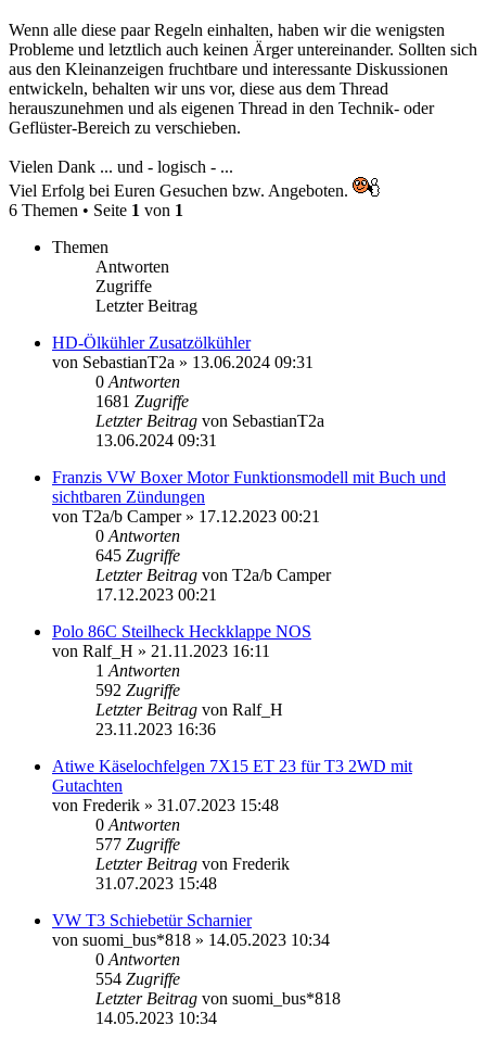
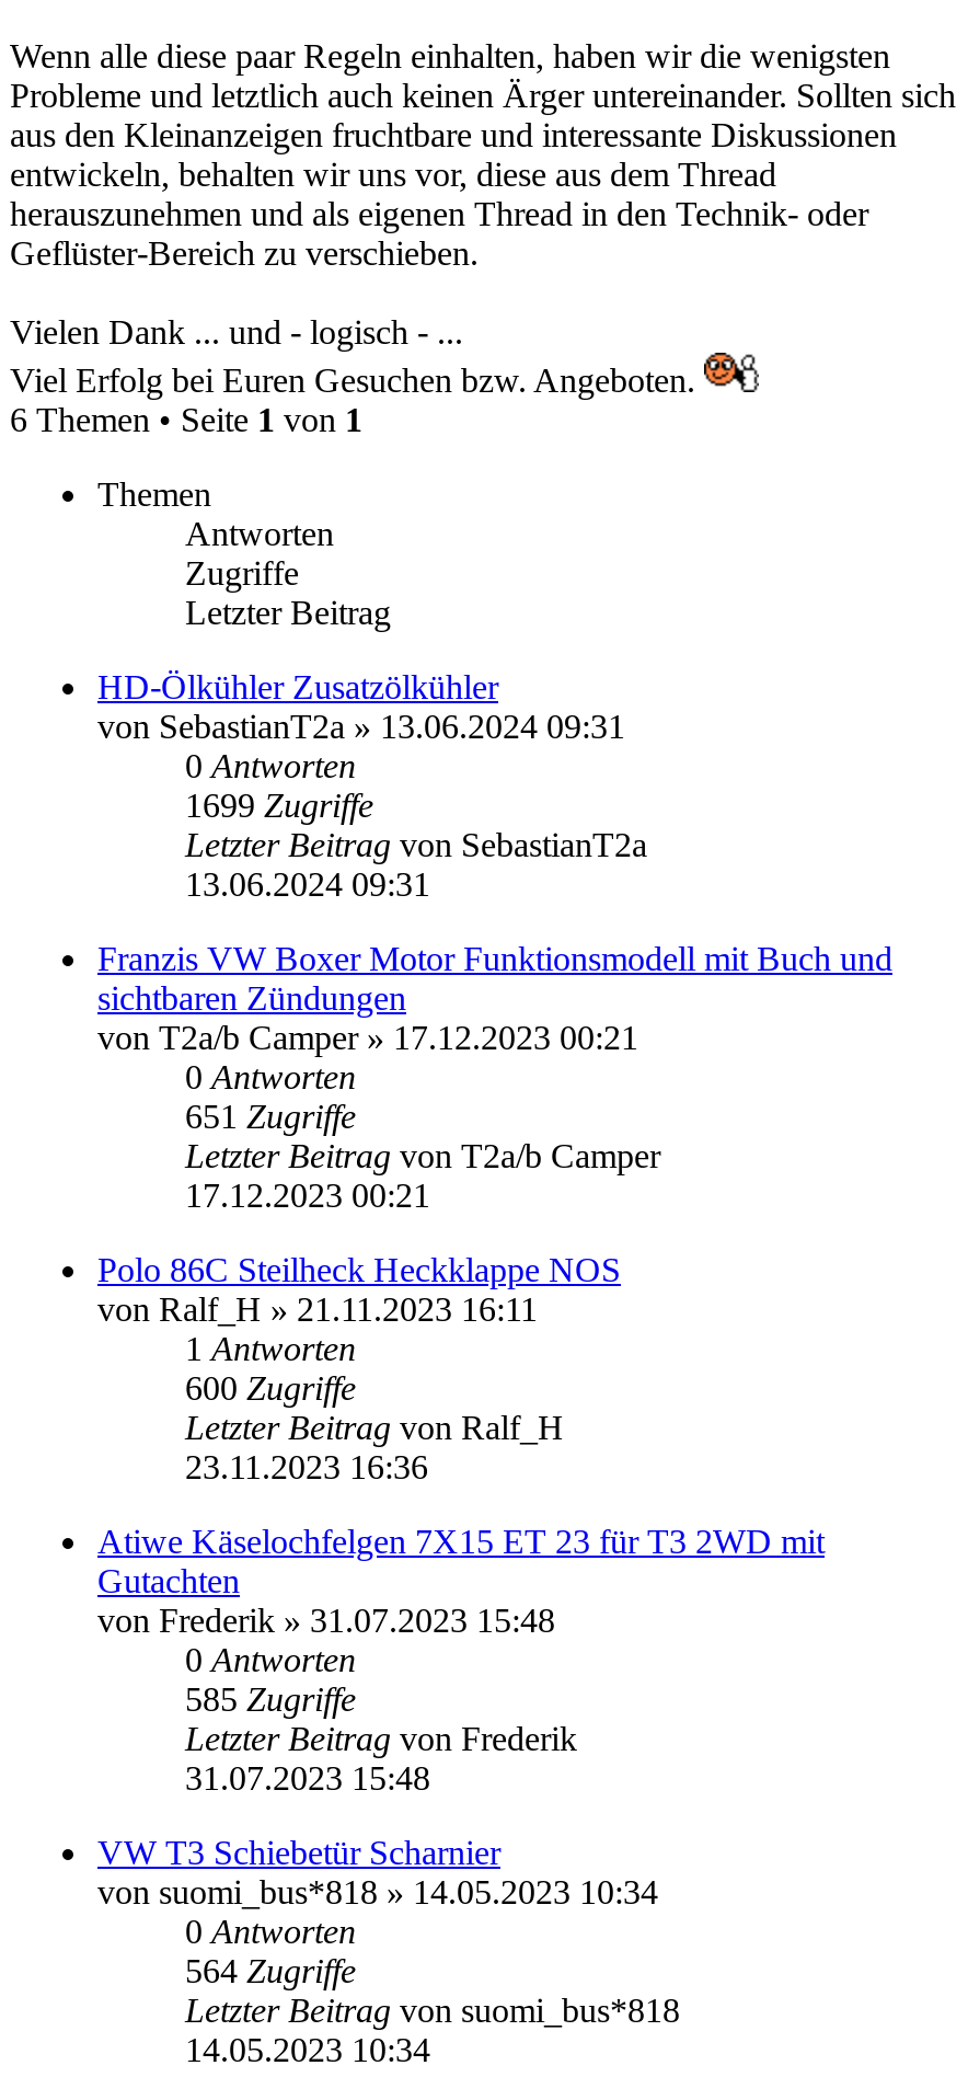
- 1681 Zugriffe
+ 1699 Zugriffe

- 645 Zugriffe
+ 651 Zugriffe

- 592 Zugriffe
+ 600 Zugriffe

- 577 Zugriffe
+ 585 Zugriffe

- 554 Zugriffe
+ 564 Zugriffe
